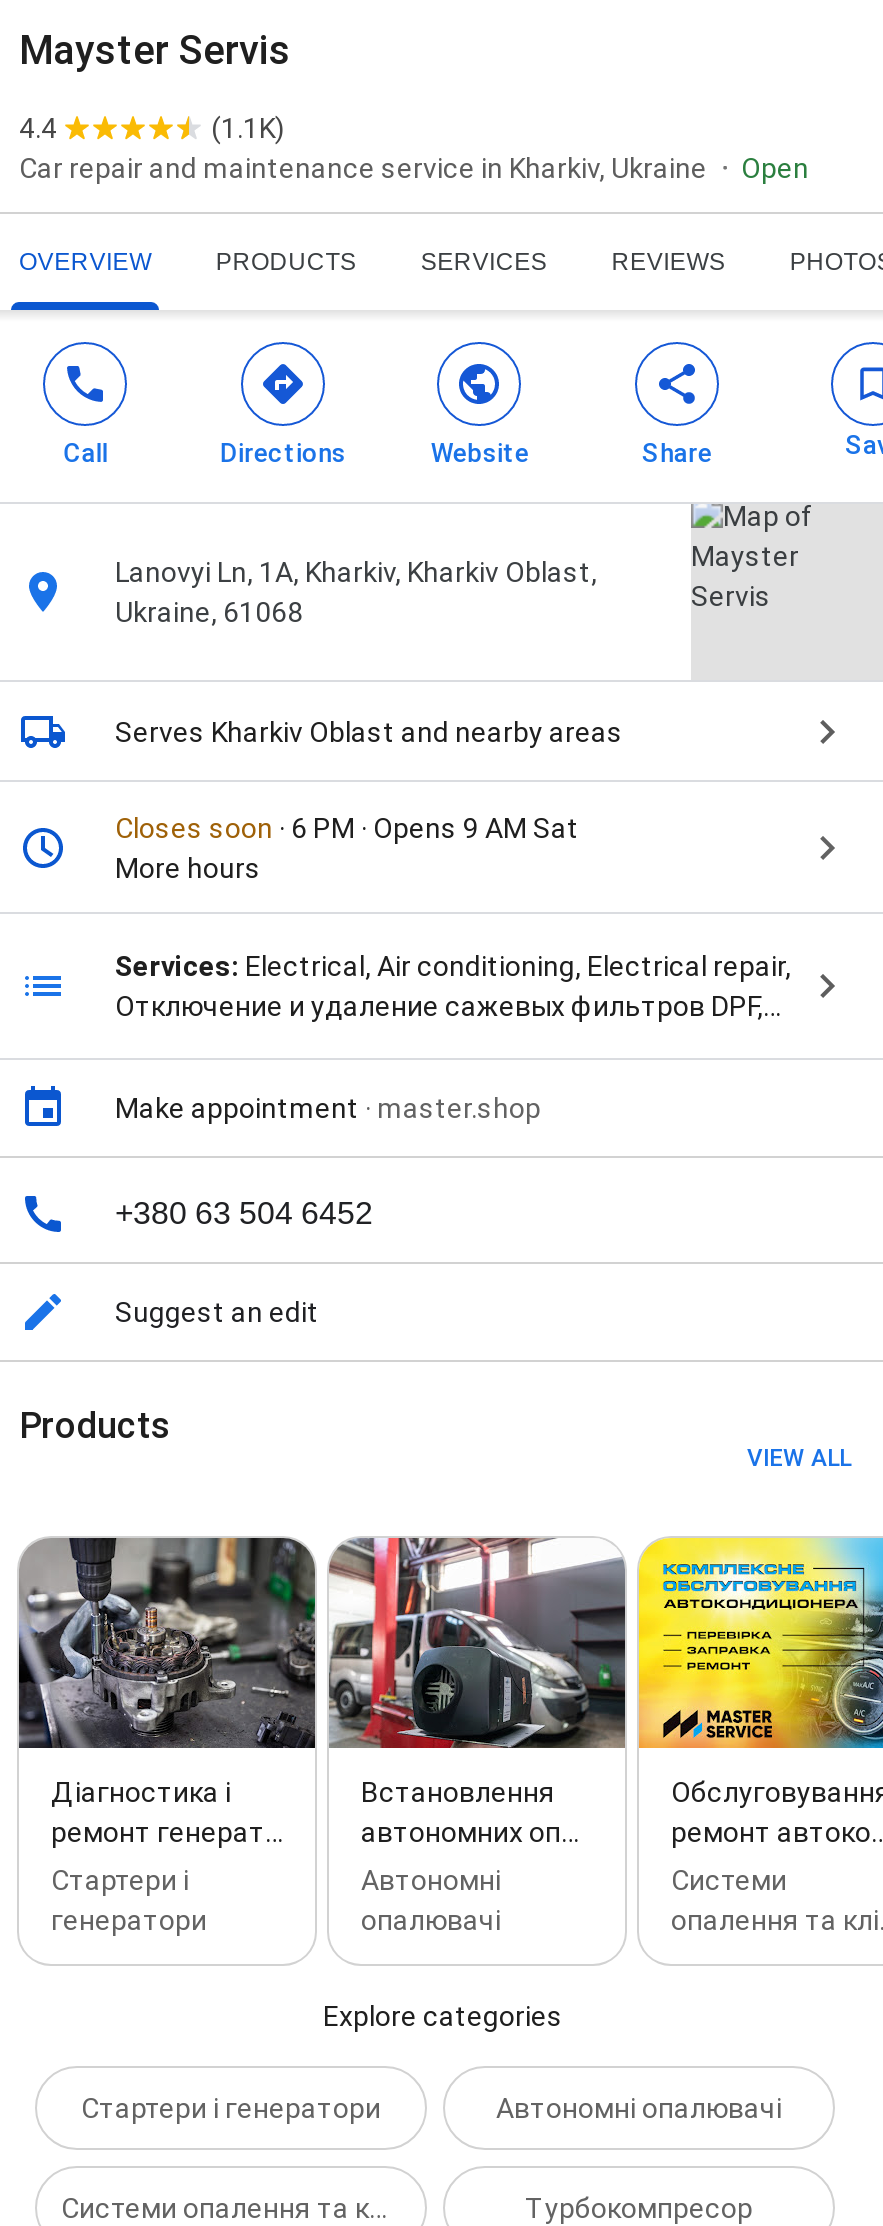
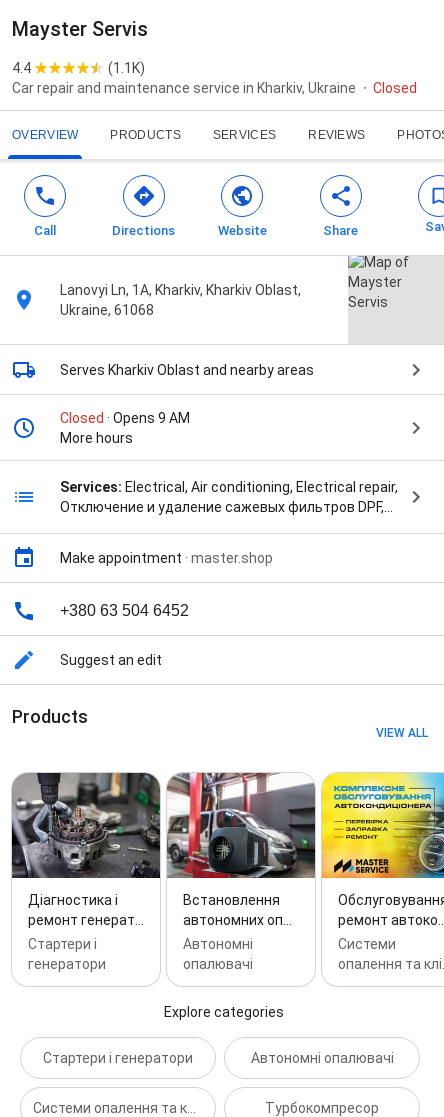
- Open
+ Closed

- Closes soon · 6 PM · Opens 9 AM Sat
+ Closed · Opens 9 AM
